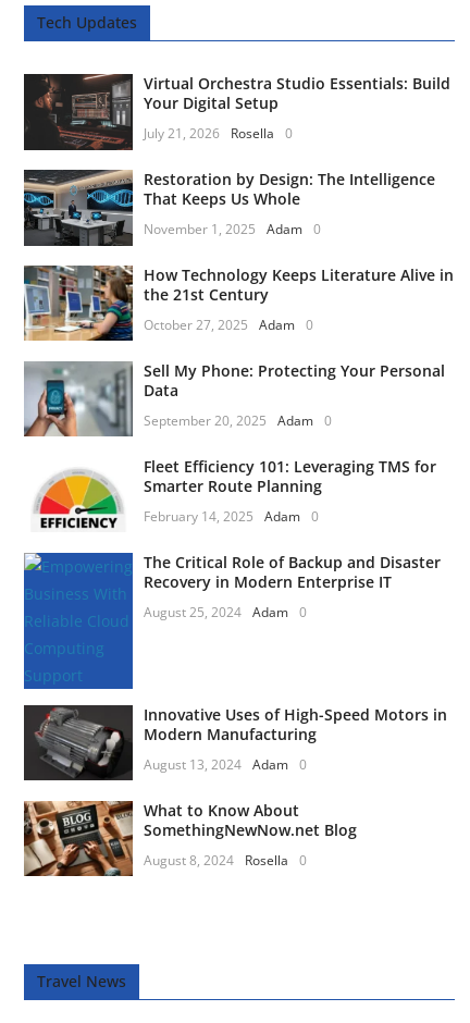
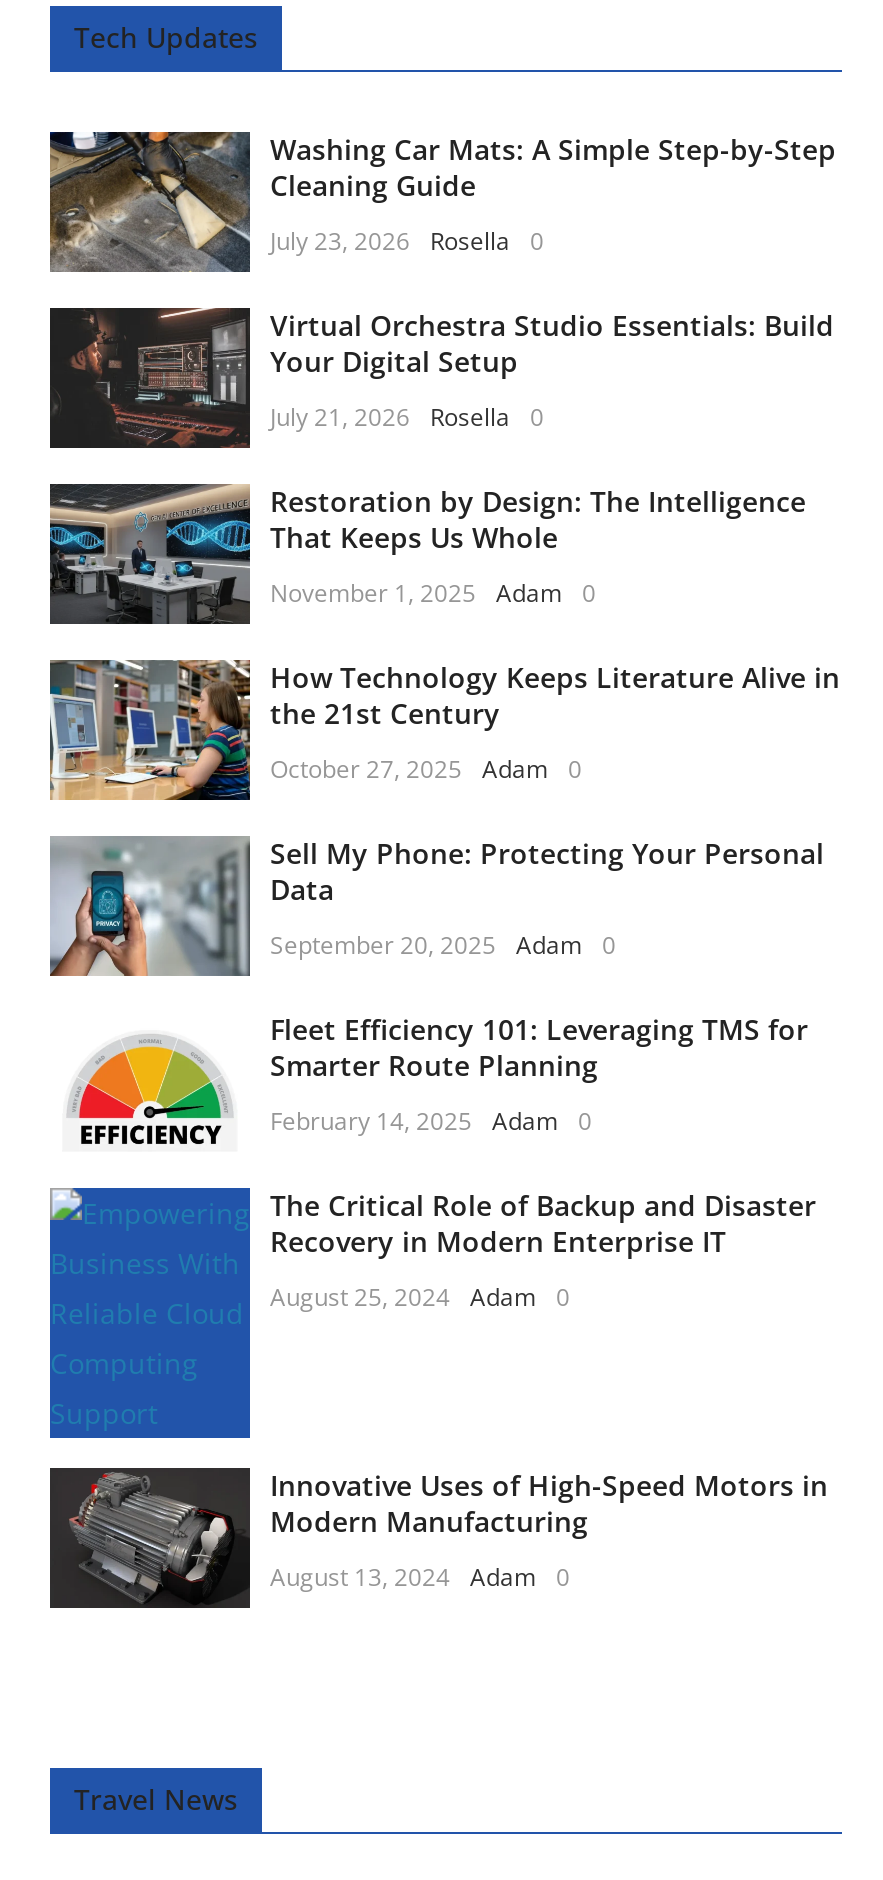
+ [image]
+ Washing Car Mats: A Simple Step-by-Step
+ Cleaning Guide
+ July 23, 2026 Rosella 0

moved down: [image] | Virtual Orchestra Studio Essentials: Build | Your Digital Setup | ... | Modern Manufacturing | August 13, 2024 Adam 0

- [image]
- What to Know About
- SomethingNewNow.net Blog
- August 8, 2024 Rosella 0
